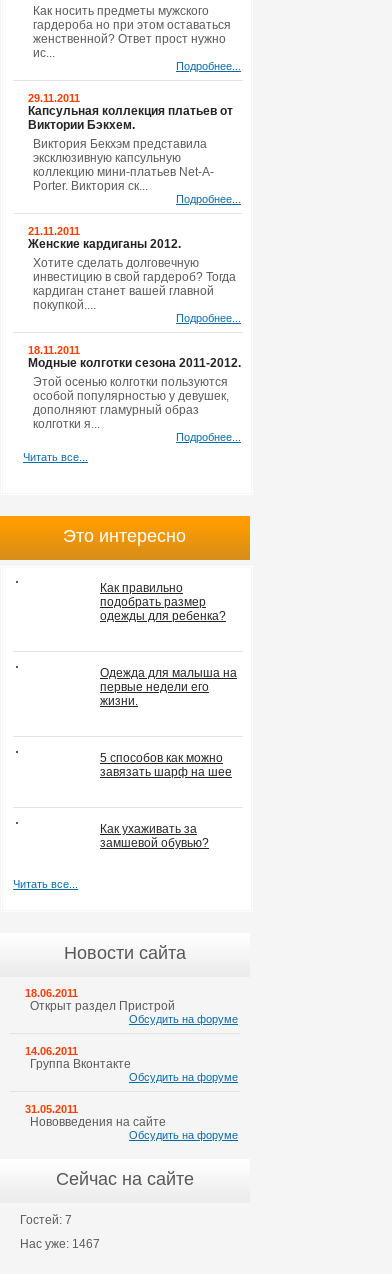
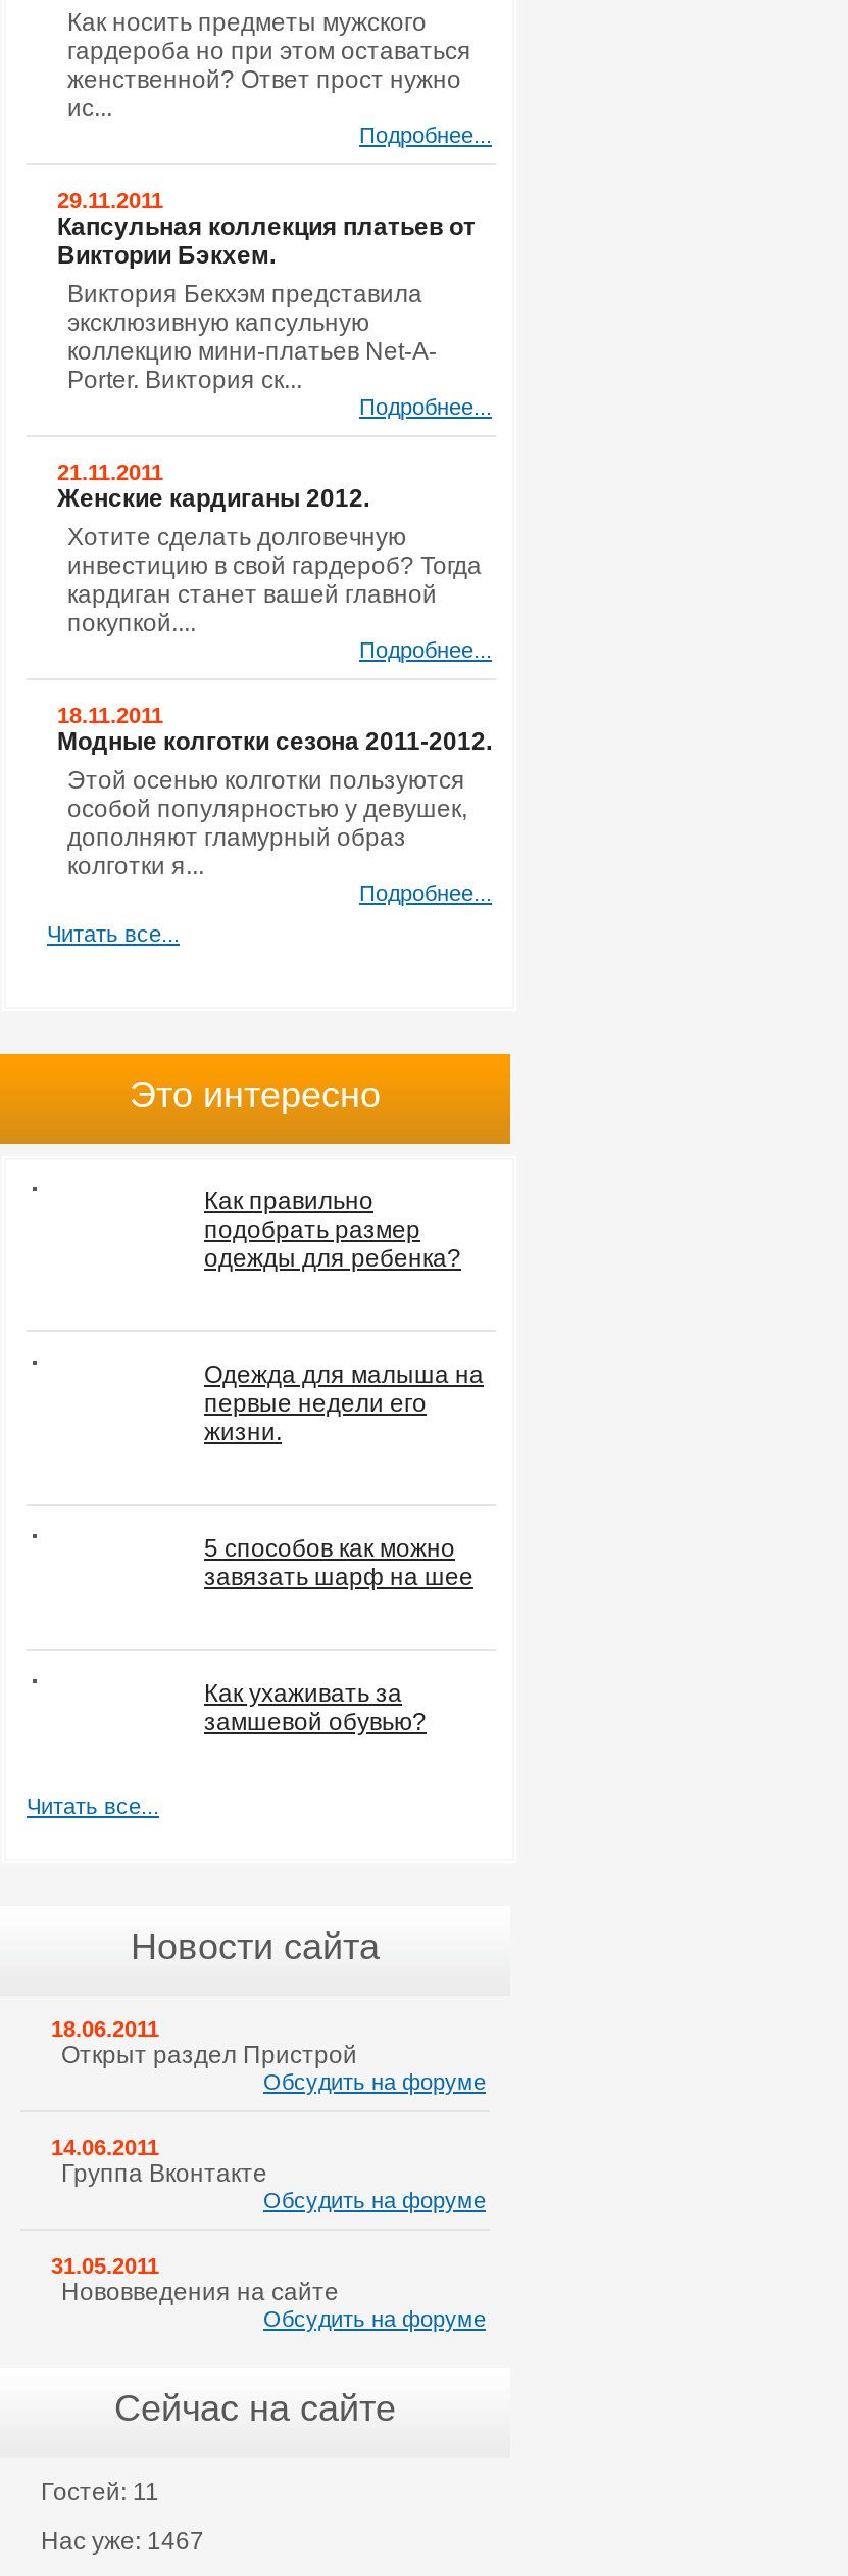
- Гостей: 7
+ Гостей: 11
